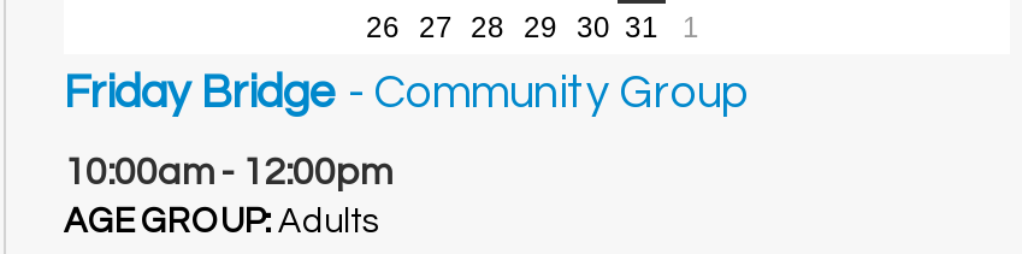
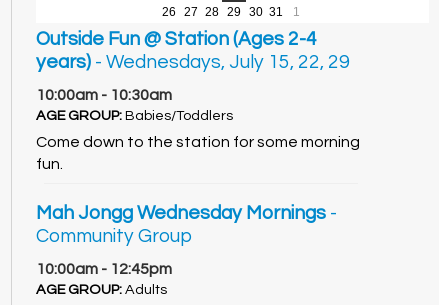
- Friday Bridge - Community Group
- 10:00am - 12:00pm
+ Outside Fun @ Station (Ages 2-4
+ years) - Wednesdays, July 15, 22, 29
+ 10:00am - 10:30am
+ AGE GROUP: Babies/Toddlers
+ Come down to the station for some morning
+ fun.
+ Mah Jongg Wednesday Mornings -
+ Community Group
+ 10:00am - 12:45pm
